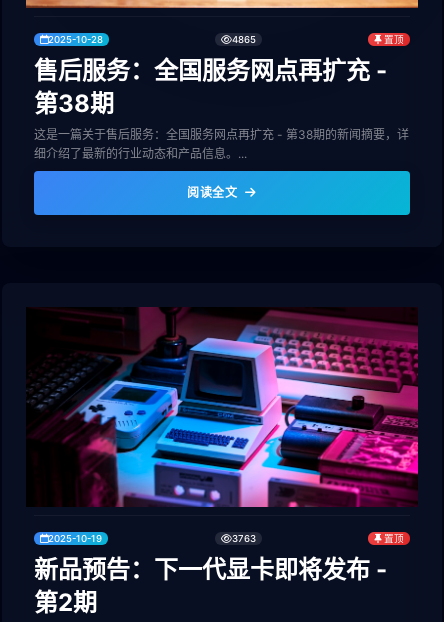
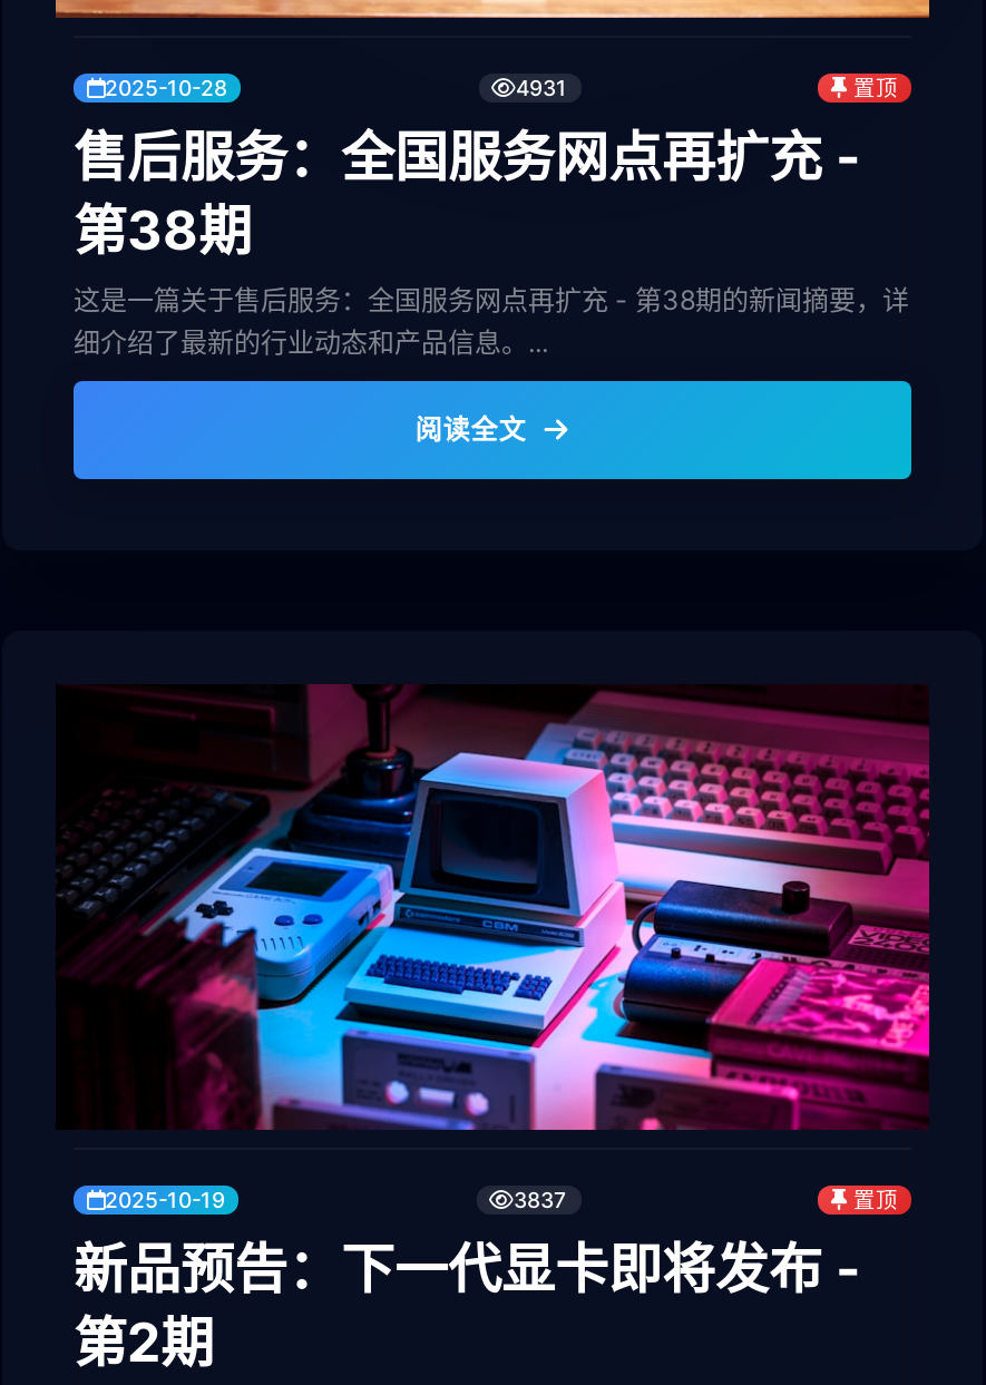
- 4865
+ 4931

- 3763
+ 3837
